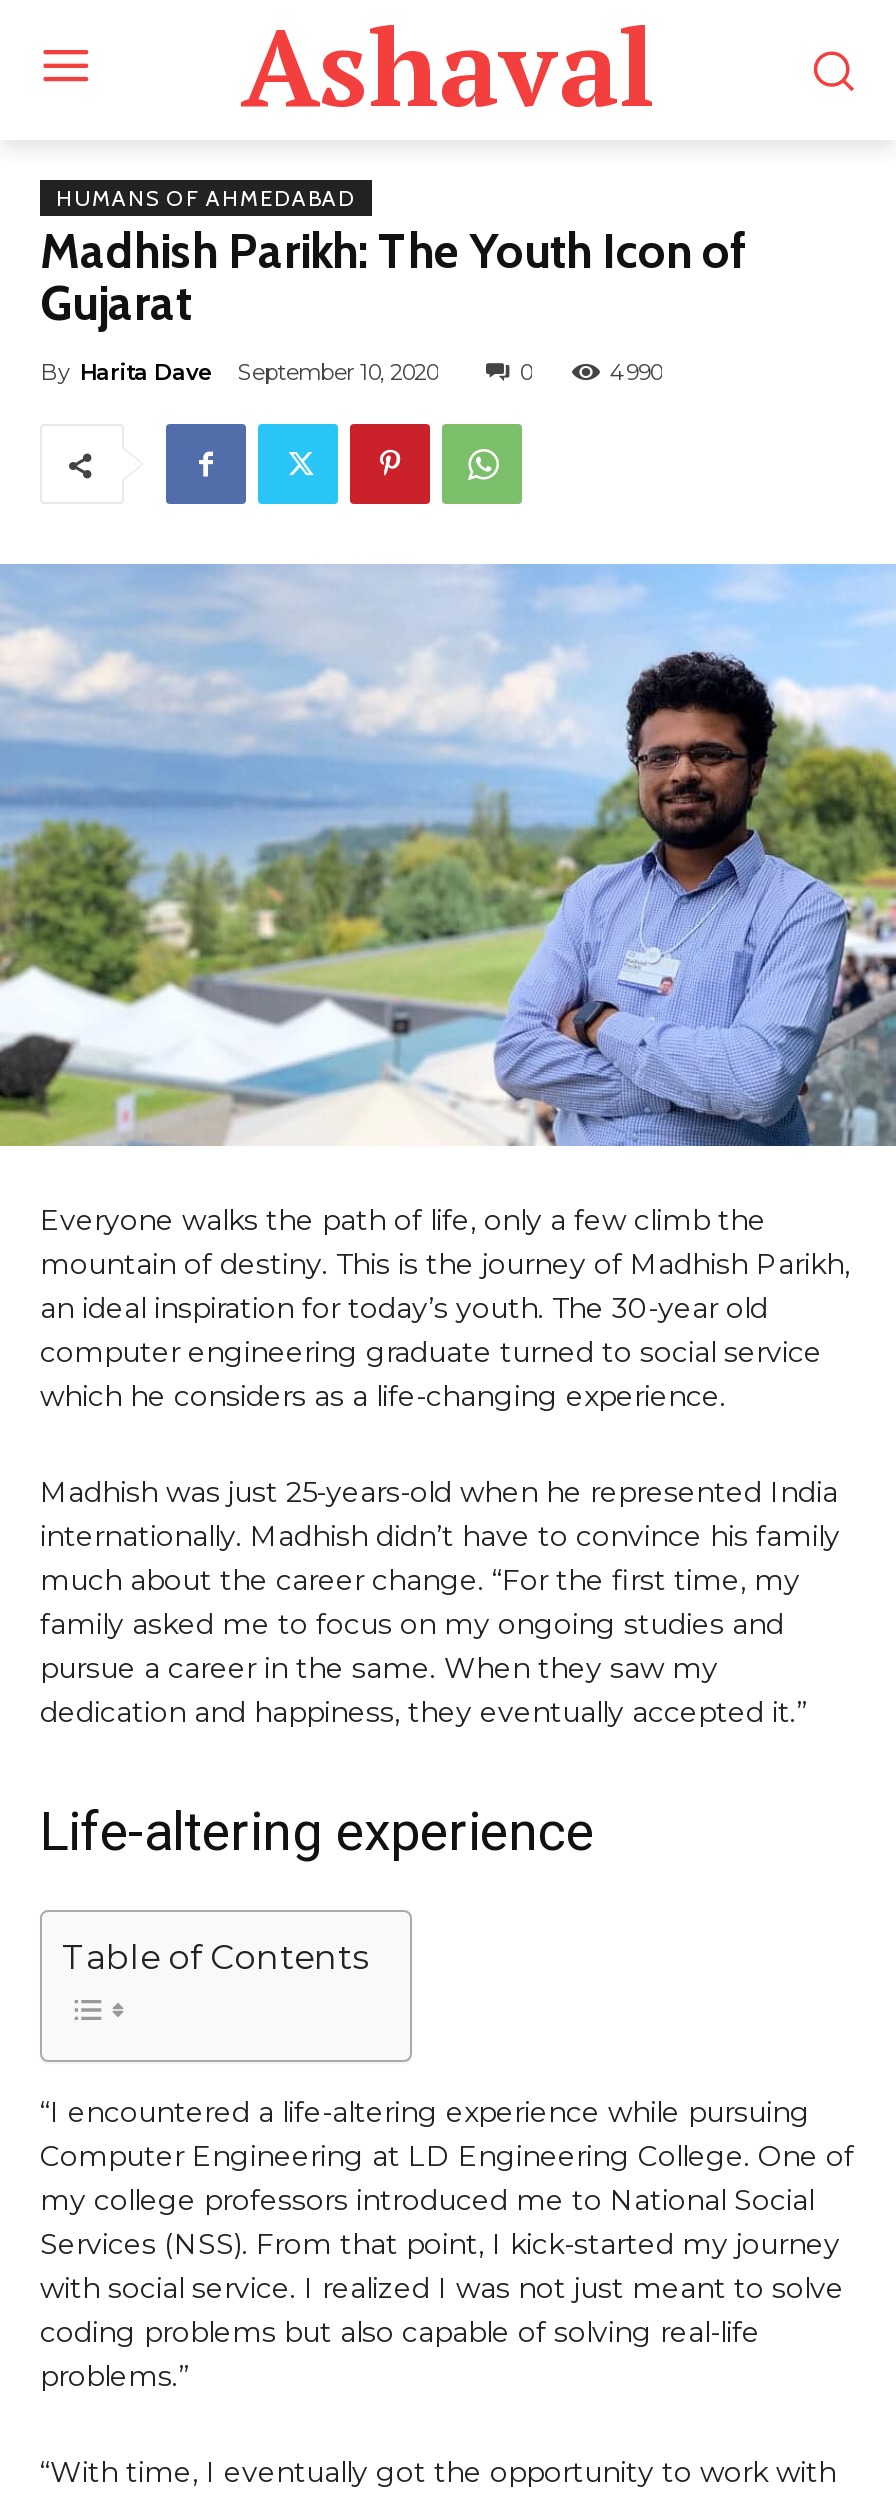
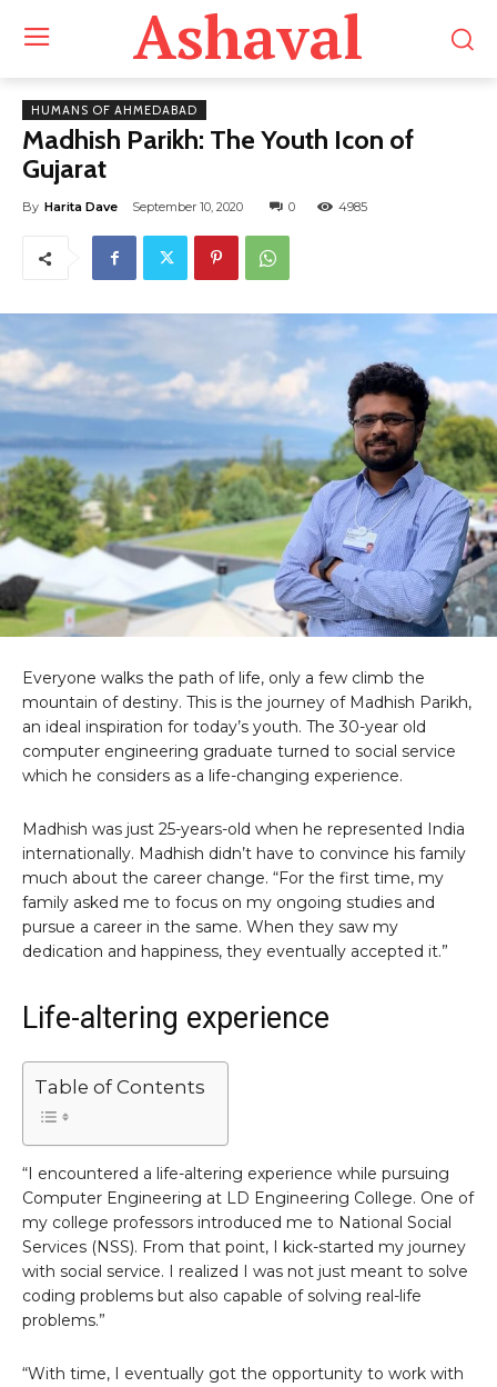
- 4990
+ 4985
